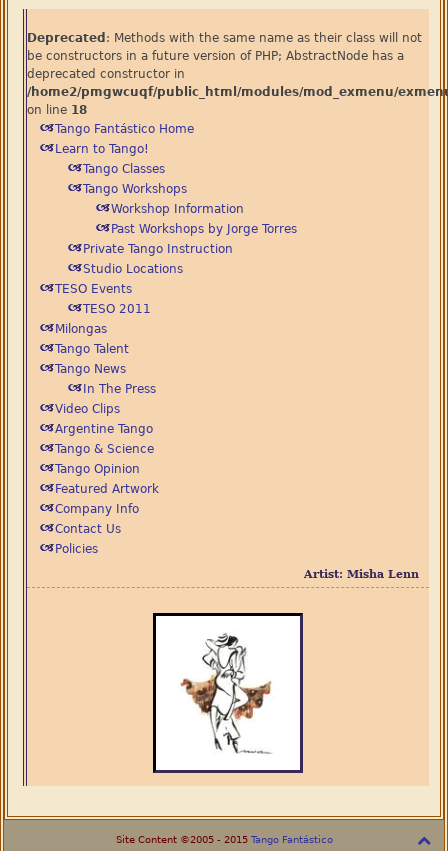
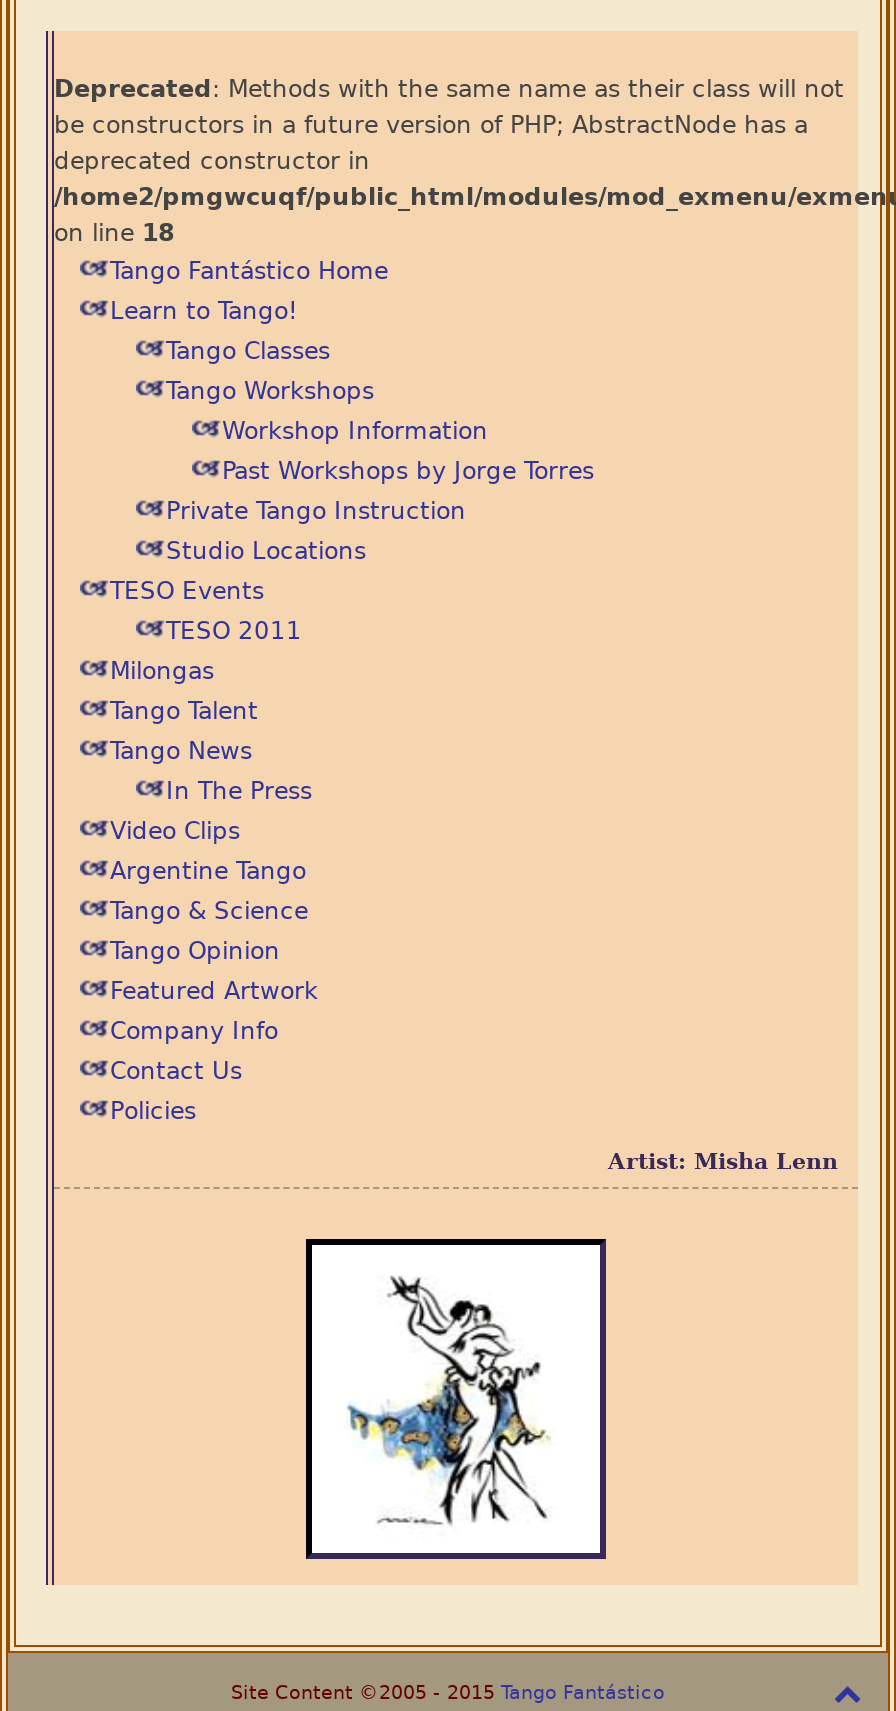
- [image]
+ [image]
